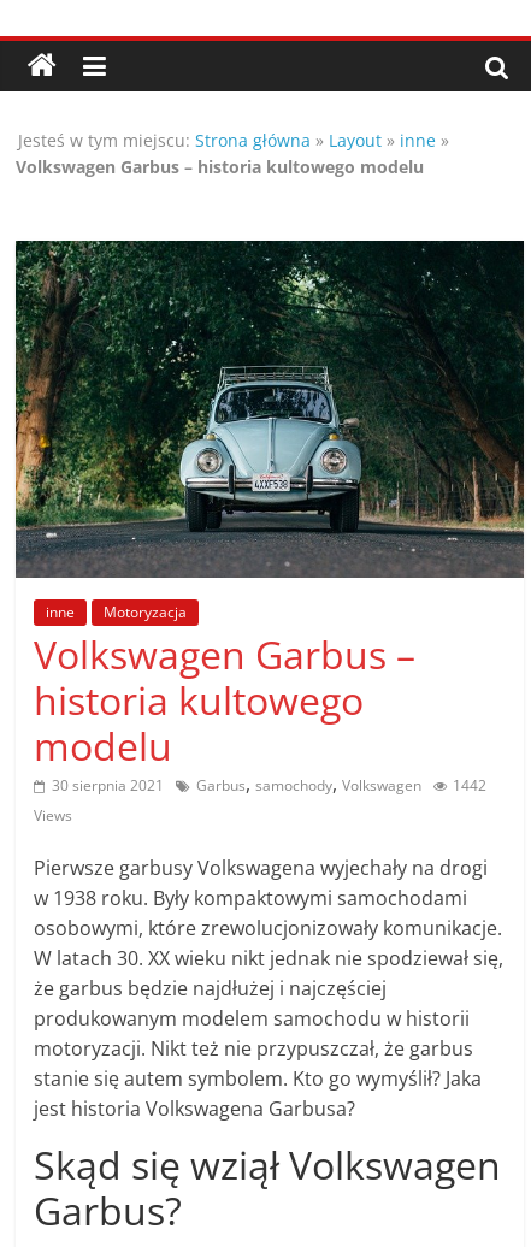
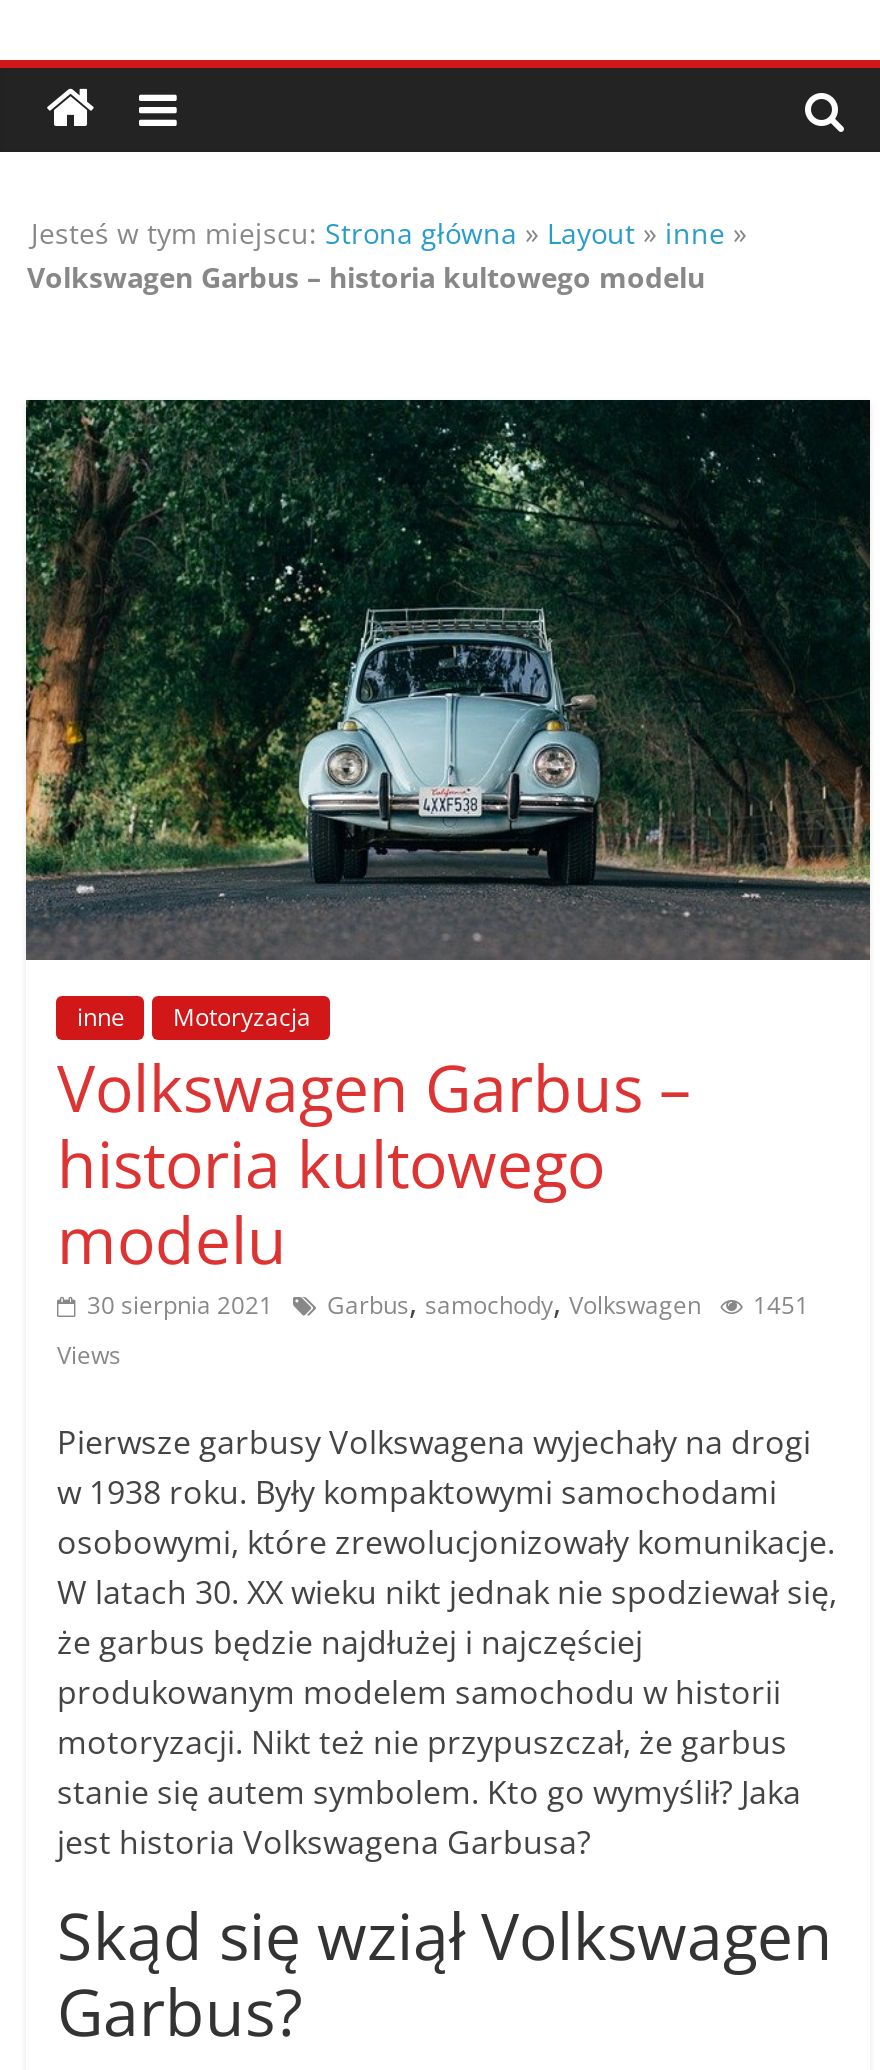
- 1442
+ 1451
